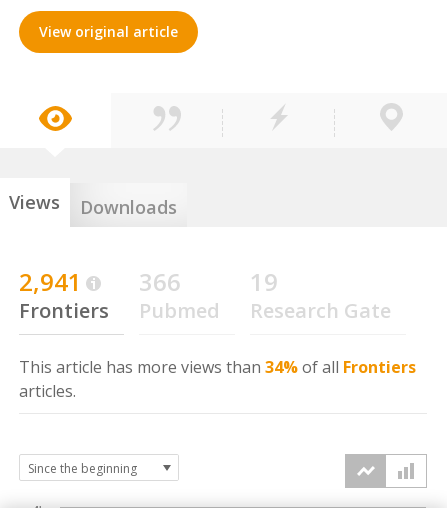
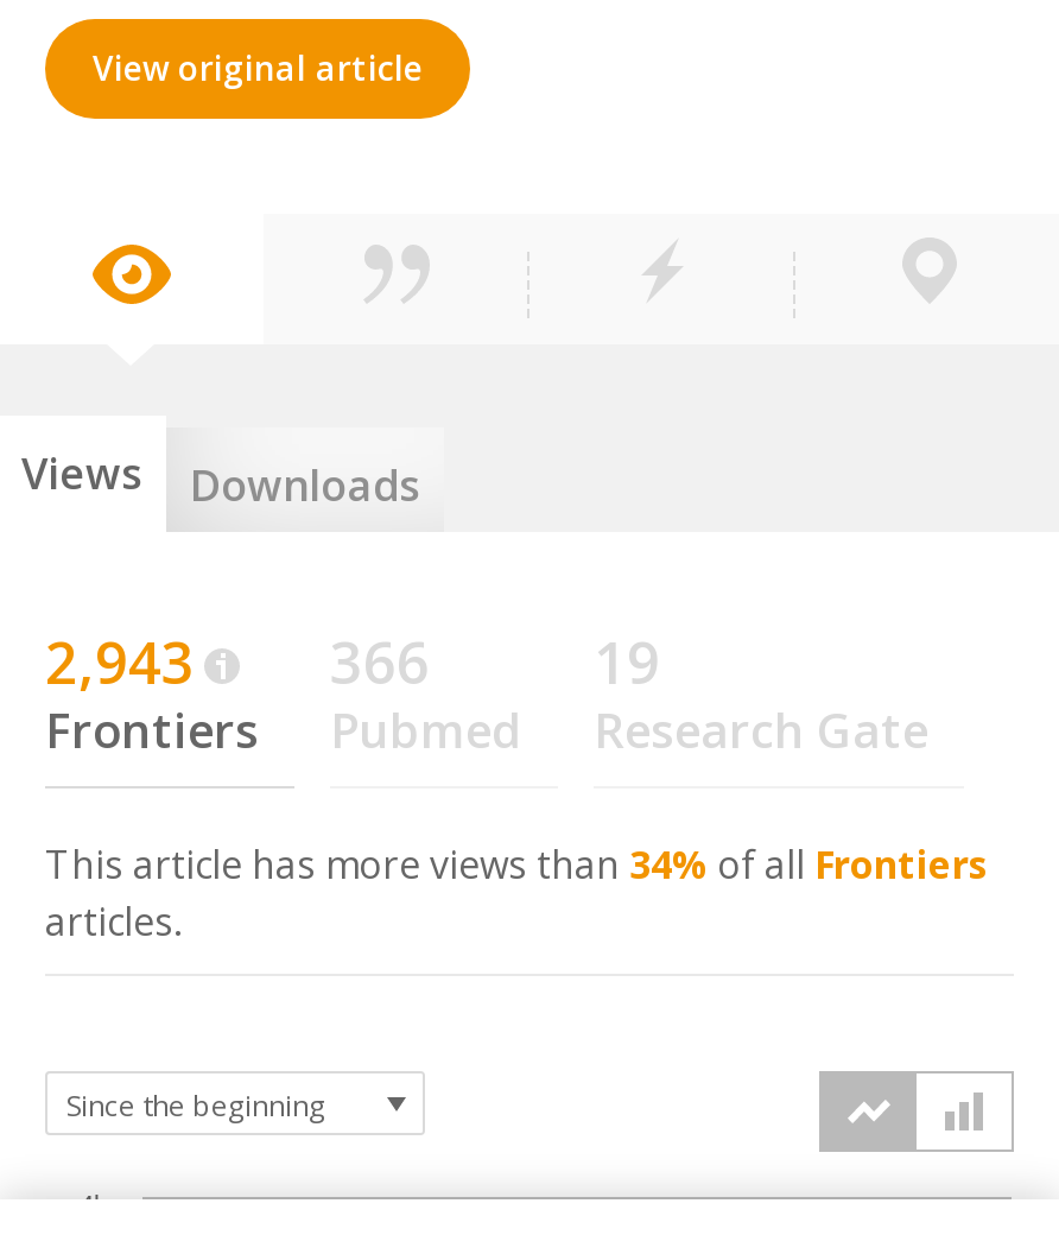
- 2,941
+ 2,943
